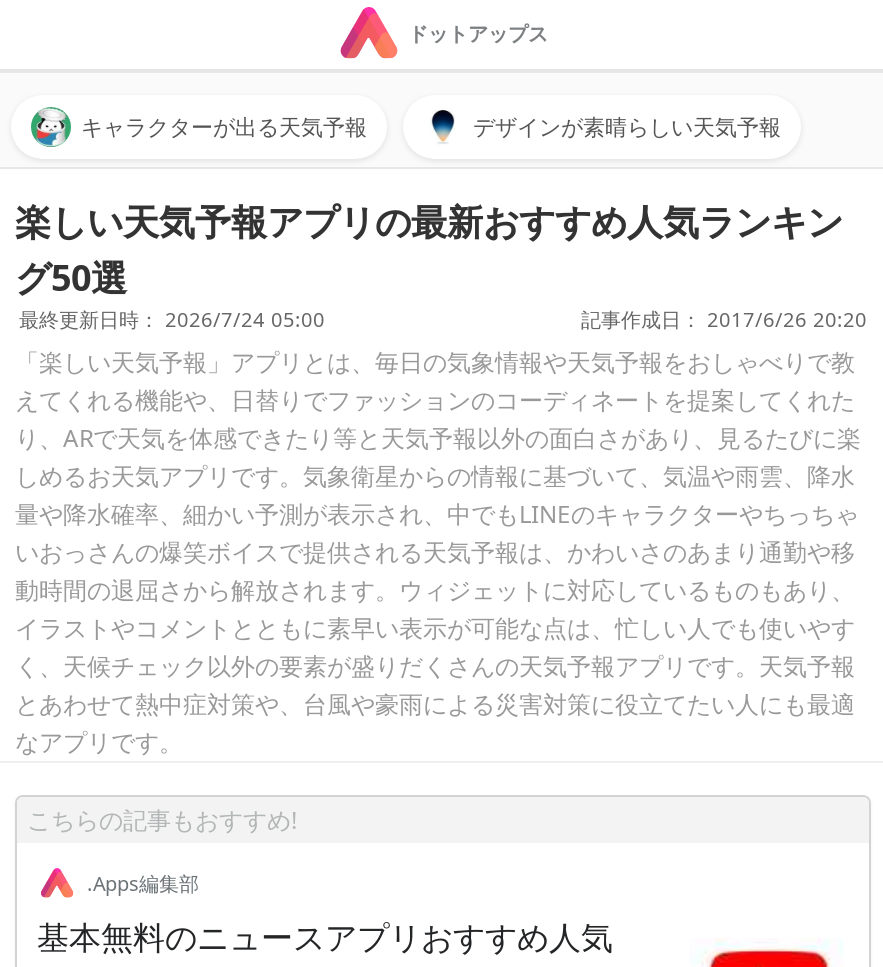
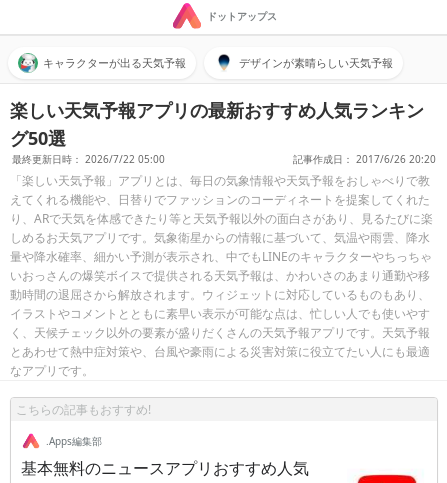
- 最終更新日時： 2026/7/24 05:00
+ 最終更新日時： 2026/7/22 05:00
